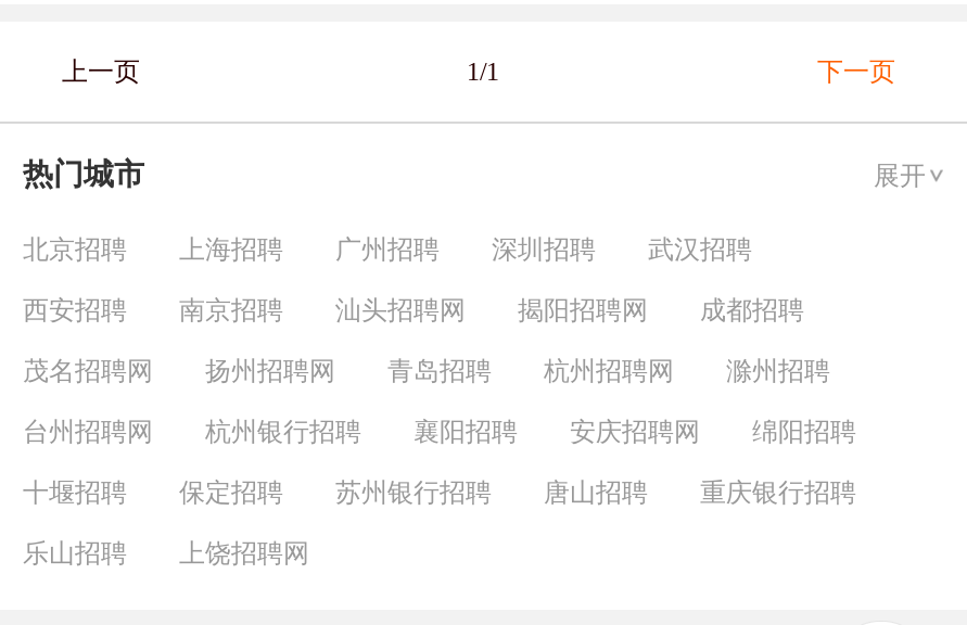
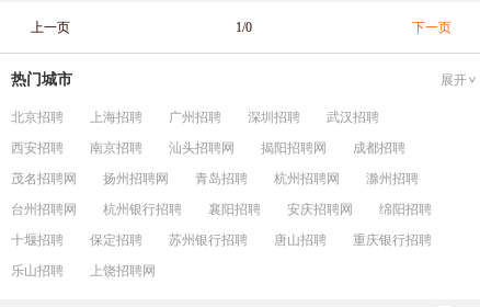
- 1/1
+ 1/0
